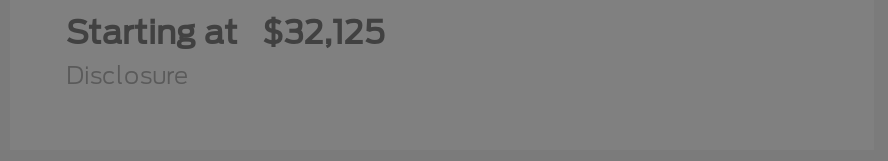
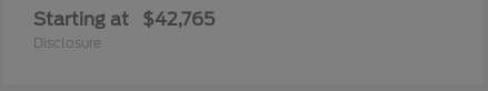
- Starting at $32,125
+ Starting at $42,765
